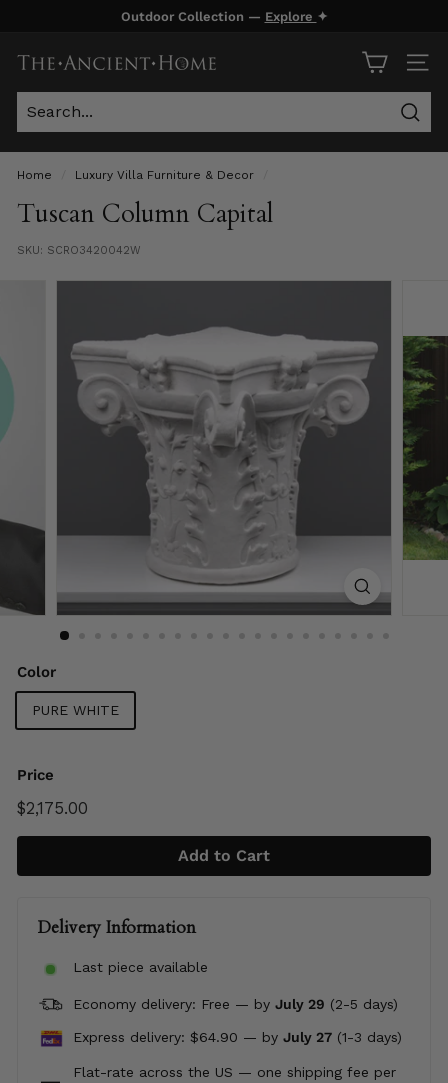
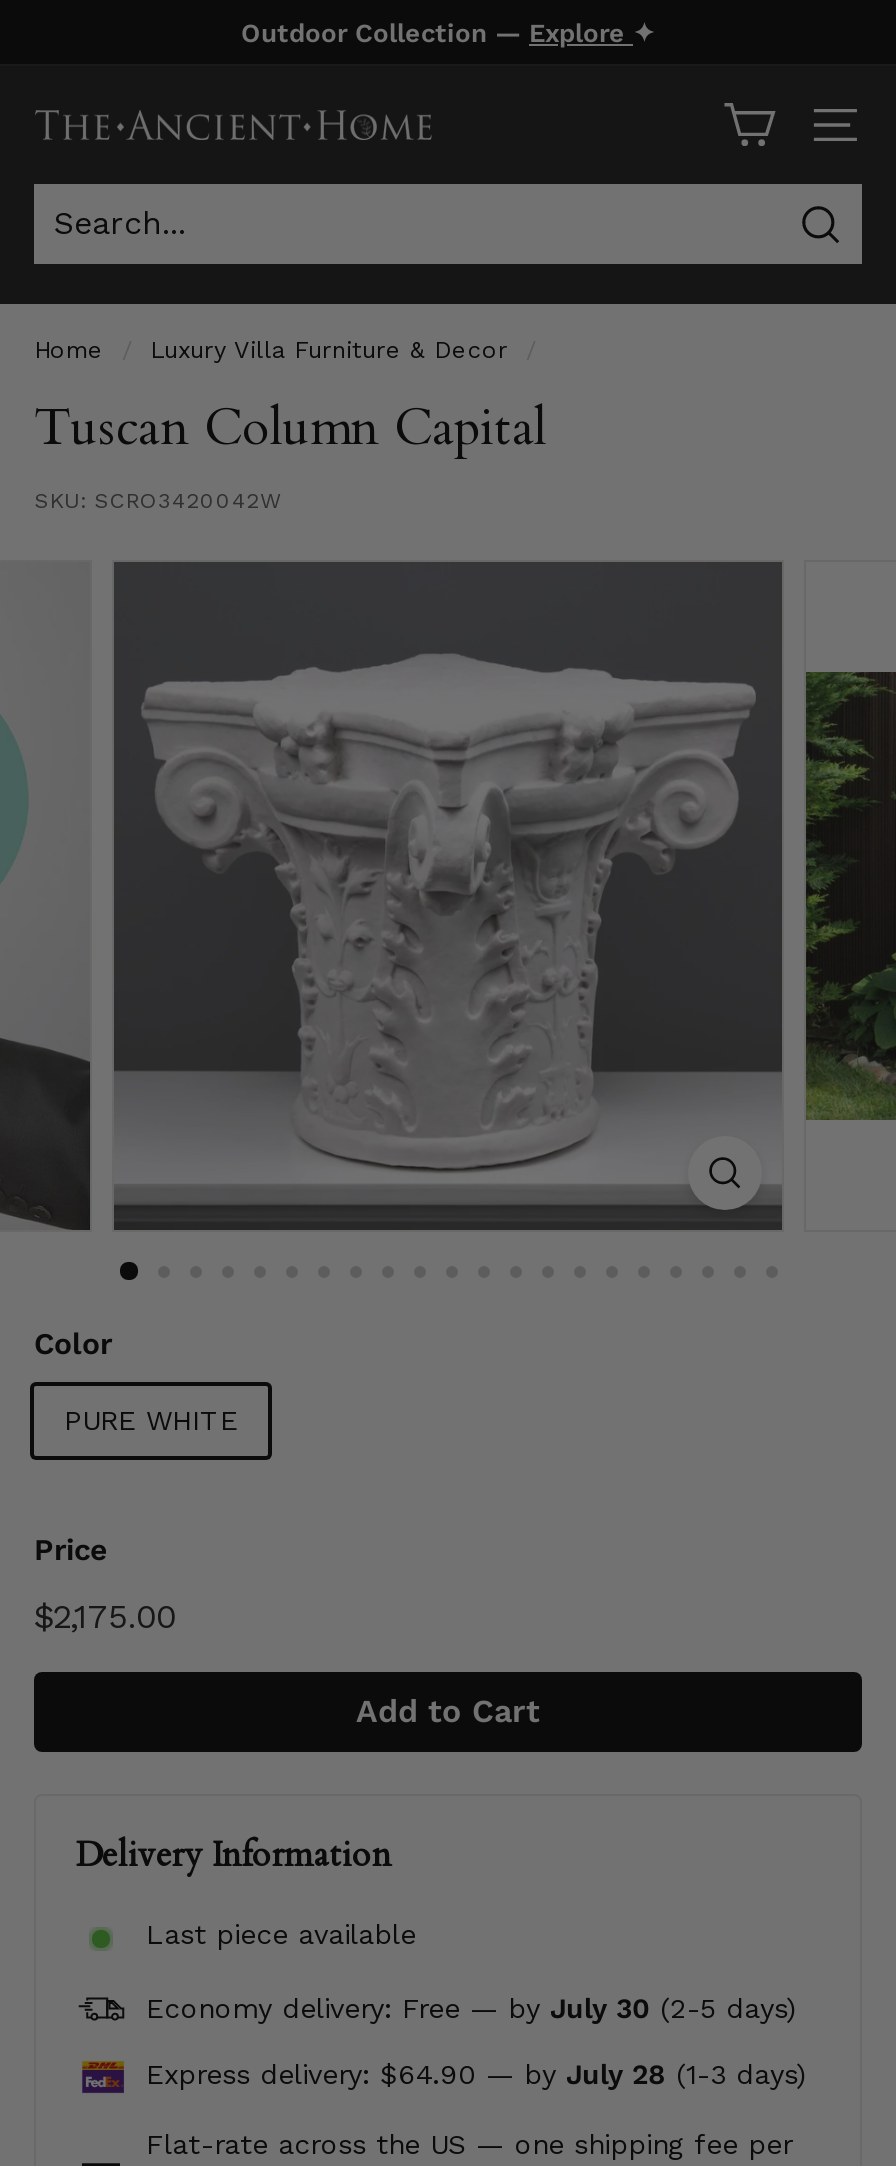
- Economy delivery: Free — by July 29 (2-5 days)
+ Economy delivery: Free — by July 30 (2-5 days)

- Express delivery: $64.90 — by July 27 (1-3 days)
+ Express delivery: $64.90 — by July 28 (1-3 days)
